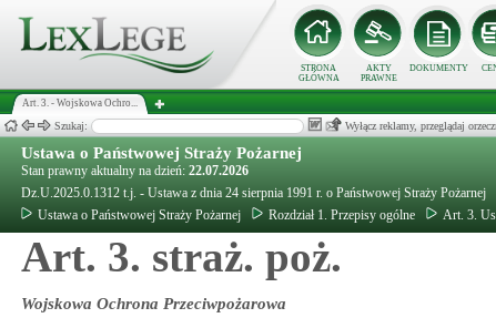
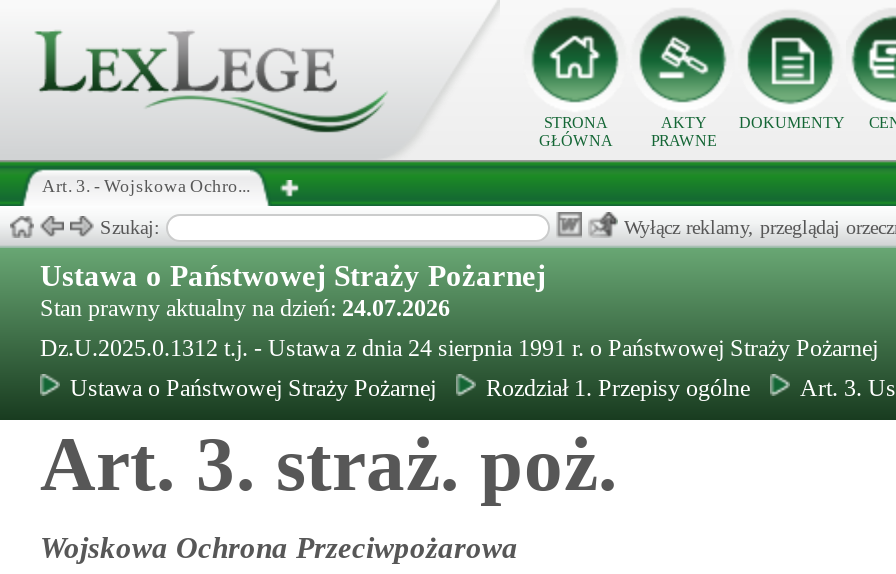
- Stan prawny aktualny na dzień: 22.07.2026
+ Stan prawny aktualny na dzień: 24.07.2026
